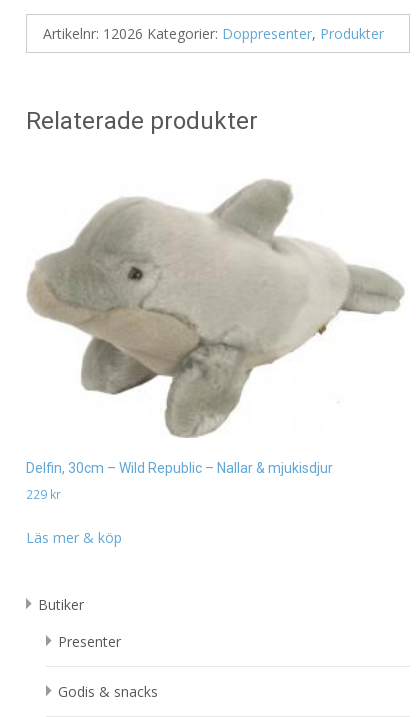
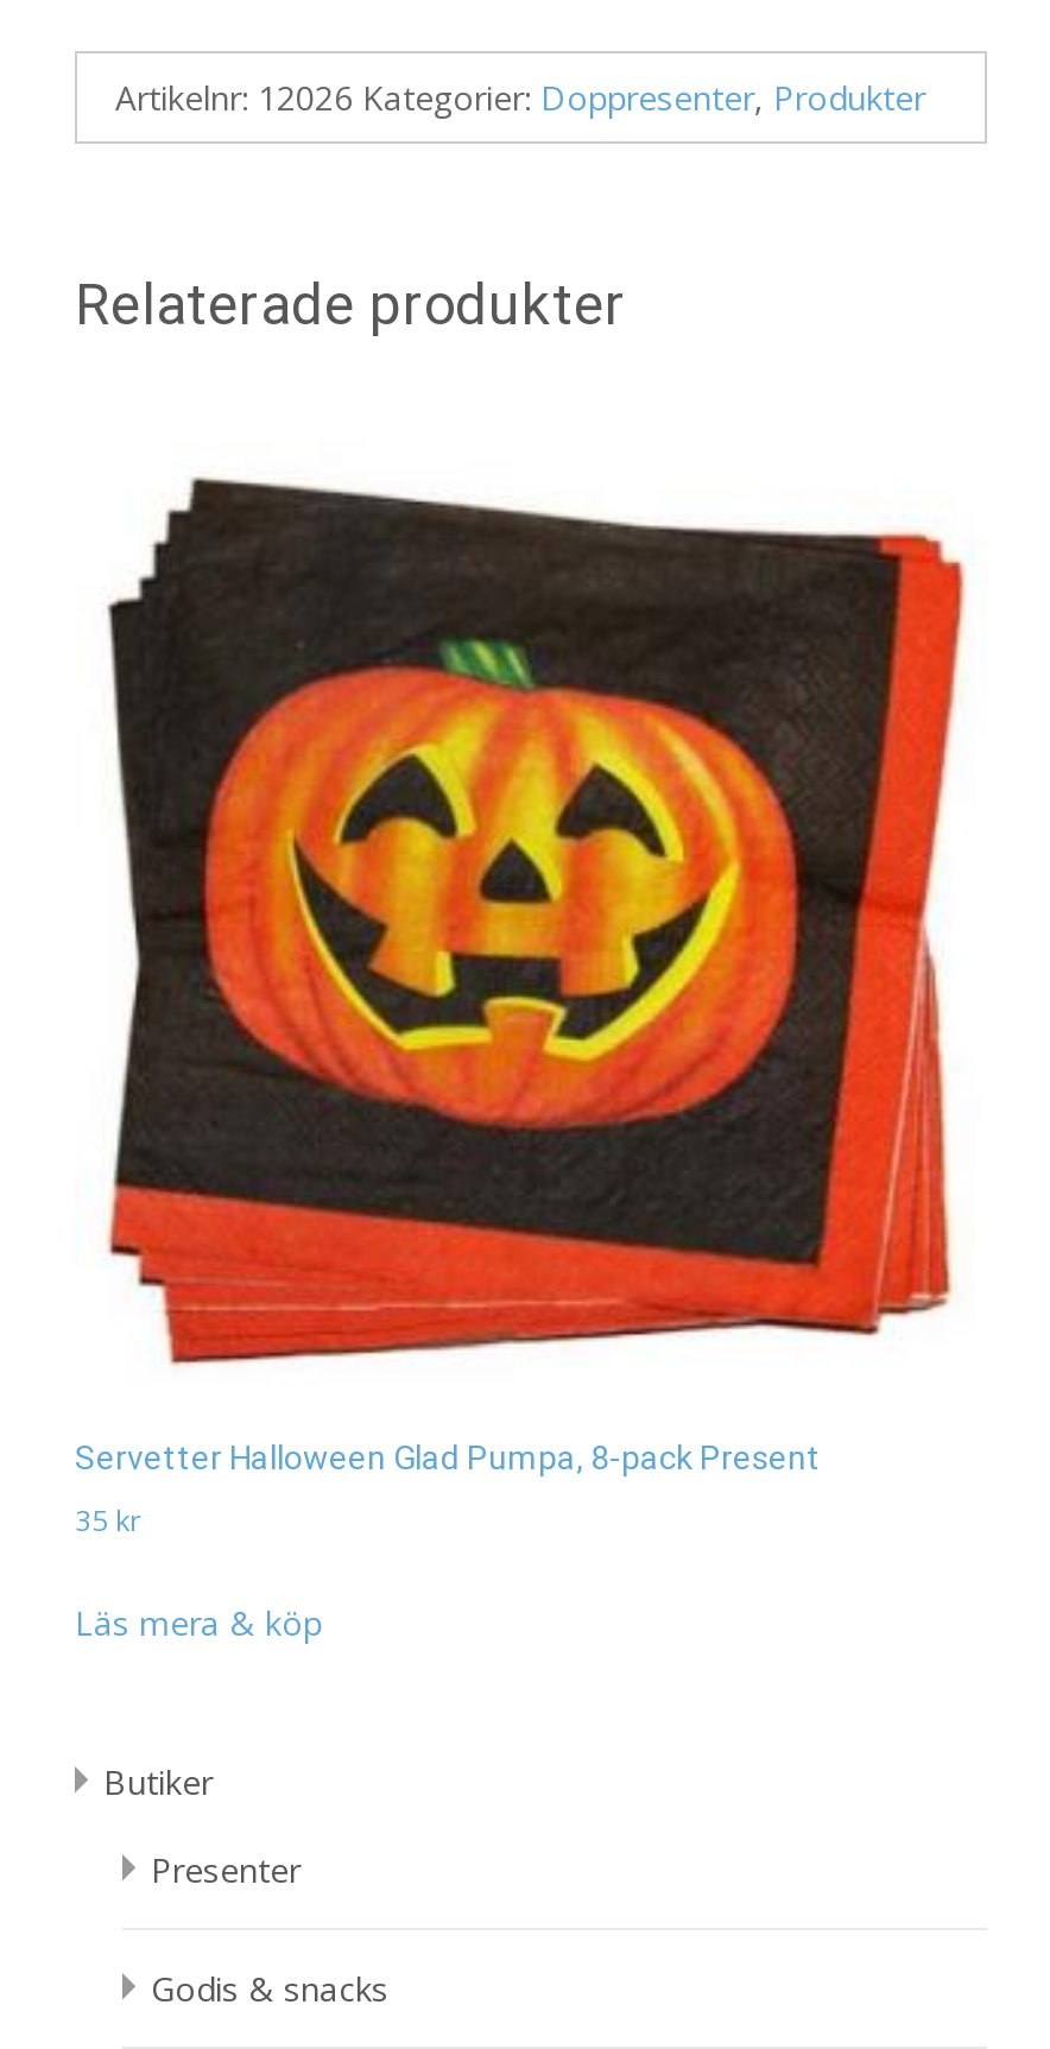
- [image]
- Delfin, 30cm – Wild Republic – Nallar & mjukisdjur
+ [image]
+ Servetter Halloween Glad Pumpa, 8-pack Present

- 229 kr
+ 35 kr

- Läs mer & köp
+ Läs mera & köp
